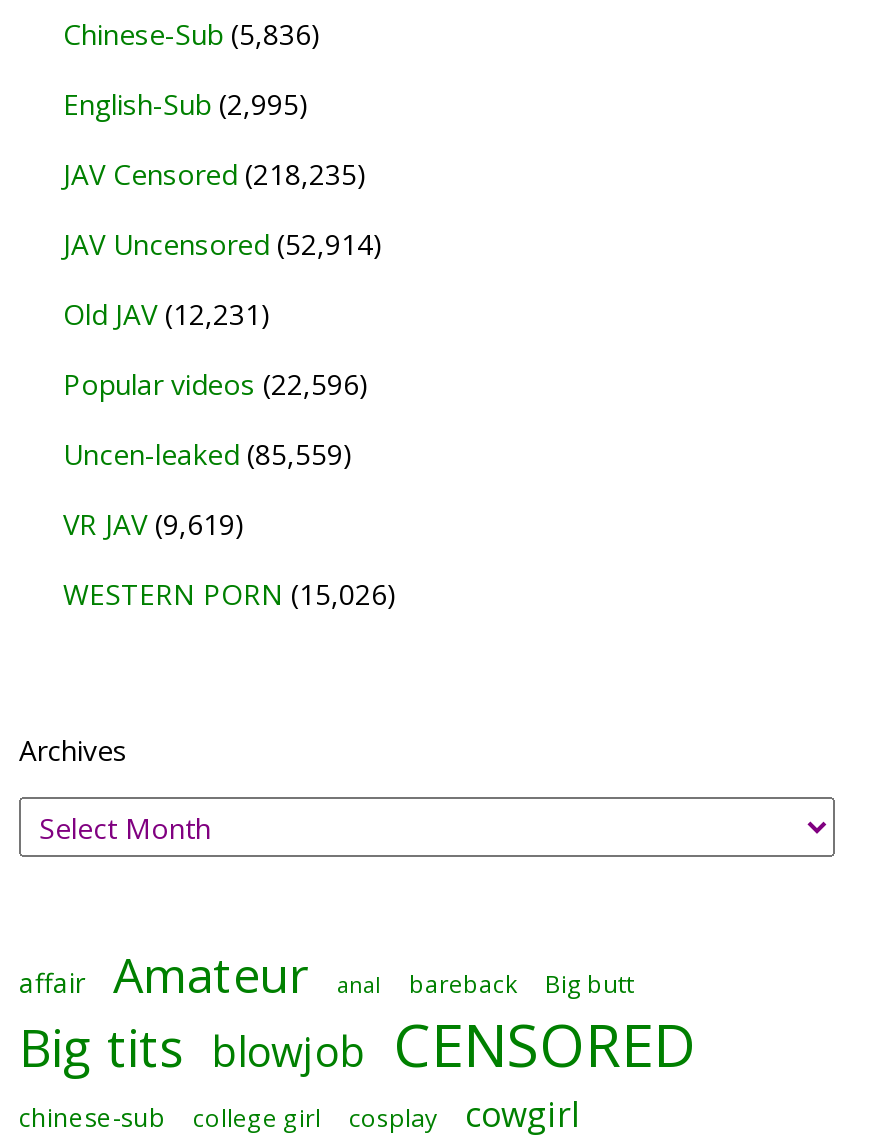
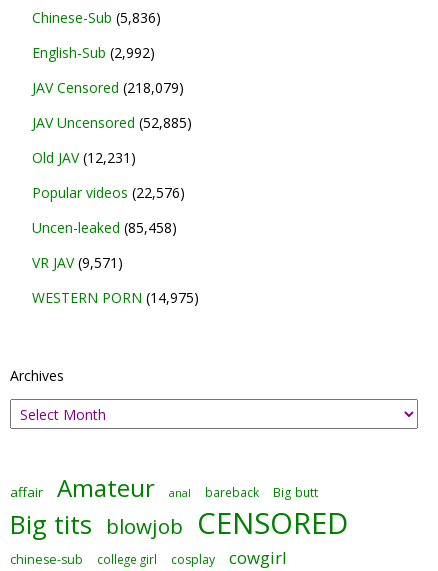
- English-Sub (2,995)
+ English-Sub (2,992)

- JAV Censored (218,235)
+ JAV Censored (218,079)

- JAV Uncensored (52,914)
+ JAV Uncensored (52,885)

- Popular videos (22,596)
+ Popular videos (22,576)

- Uncen-leaked (85,559)
+ Uncen-leaked (85,458)

- VR JAV (9,619)
+ VR JAV (9,571)

- WESTERN PORN (15,026)
+ WESTERN PORN (14,975)
